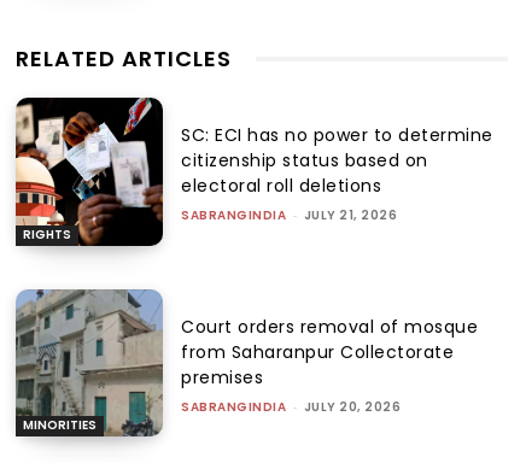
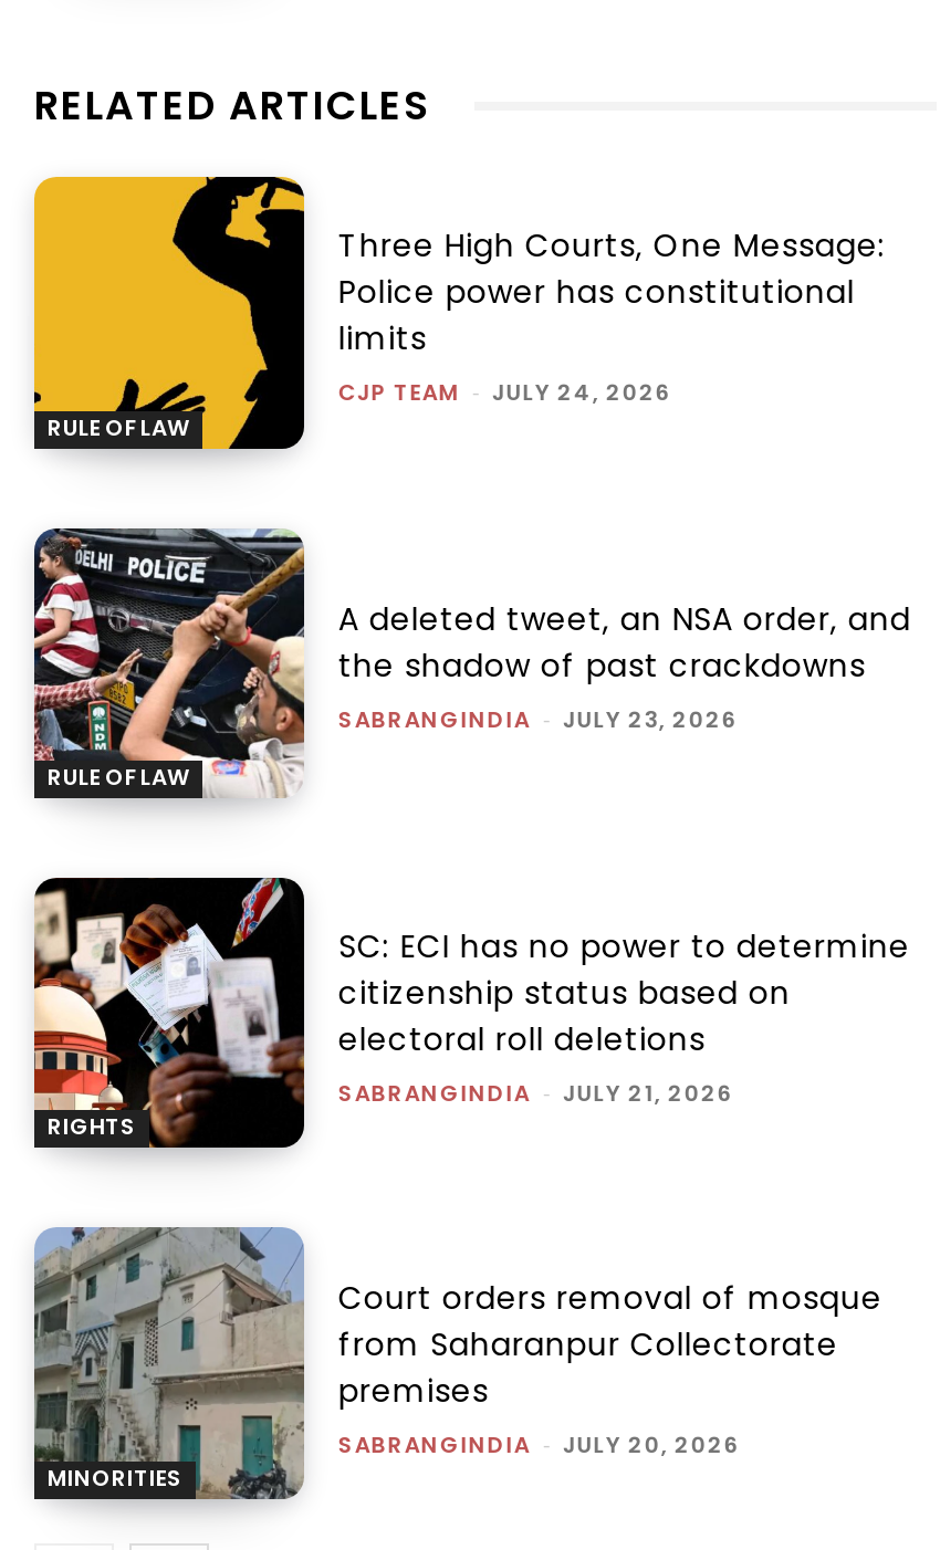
+ [image]
+ RULE OF LAW

+ [image]
+ RULE OF LAW

+ Three High Courts, One Message:
+ Police power has constitutional
+ limits
+ CJP TEAM - JULY 24, 2026

+ A deleted tweet, an NSA order, and
+ the shadow of past crackdowns
+ SABRANGINDIA - JULY 23, 2026
